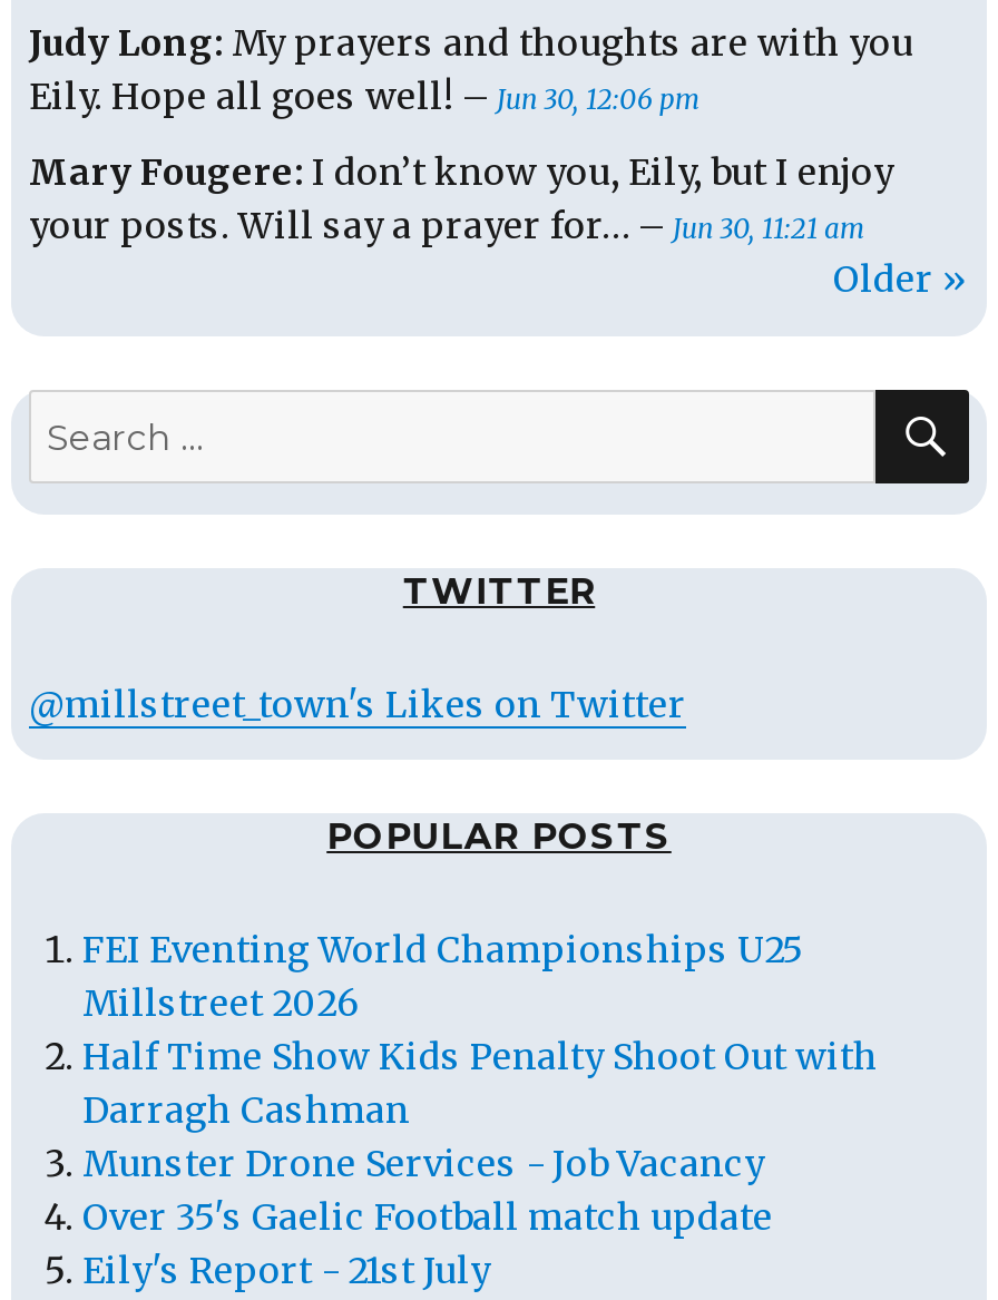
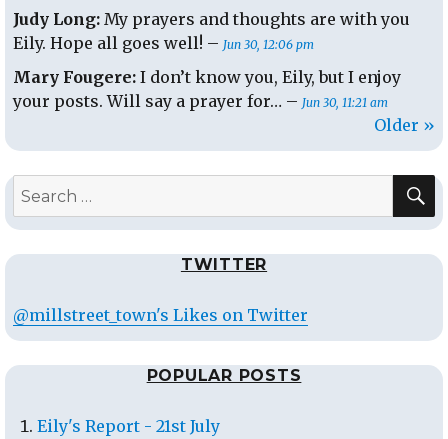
- FEI Eventing World Championships U25
- Millstreet 2026
- Half Time Show Kids Penalty Shoot Out with
- Darragh Cashman
- Munster Drone Services - Job Vacancy
- Over 35's Gaelic Football match update
